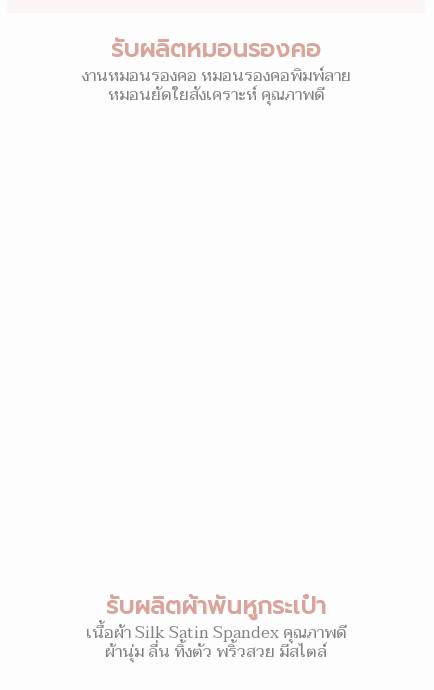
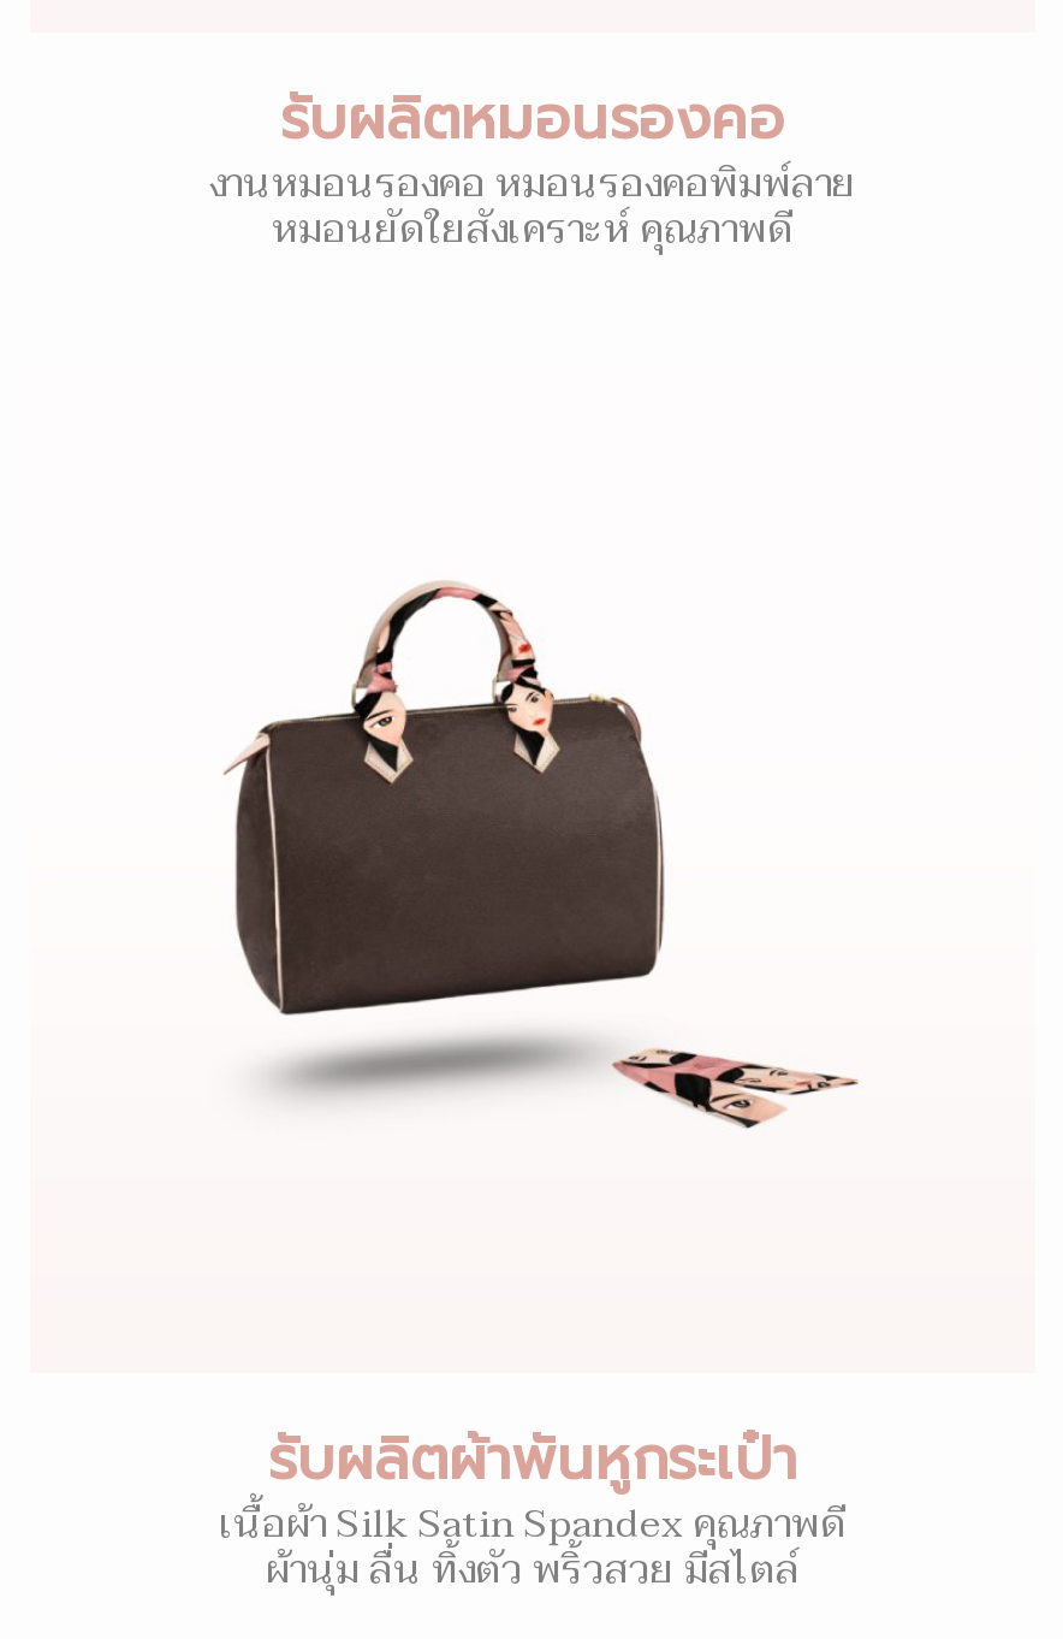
+ [image]
